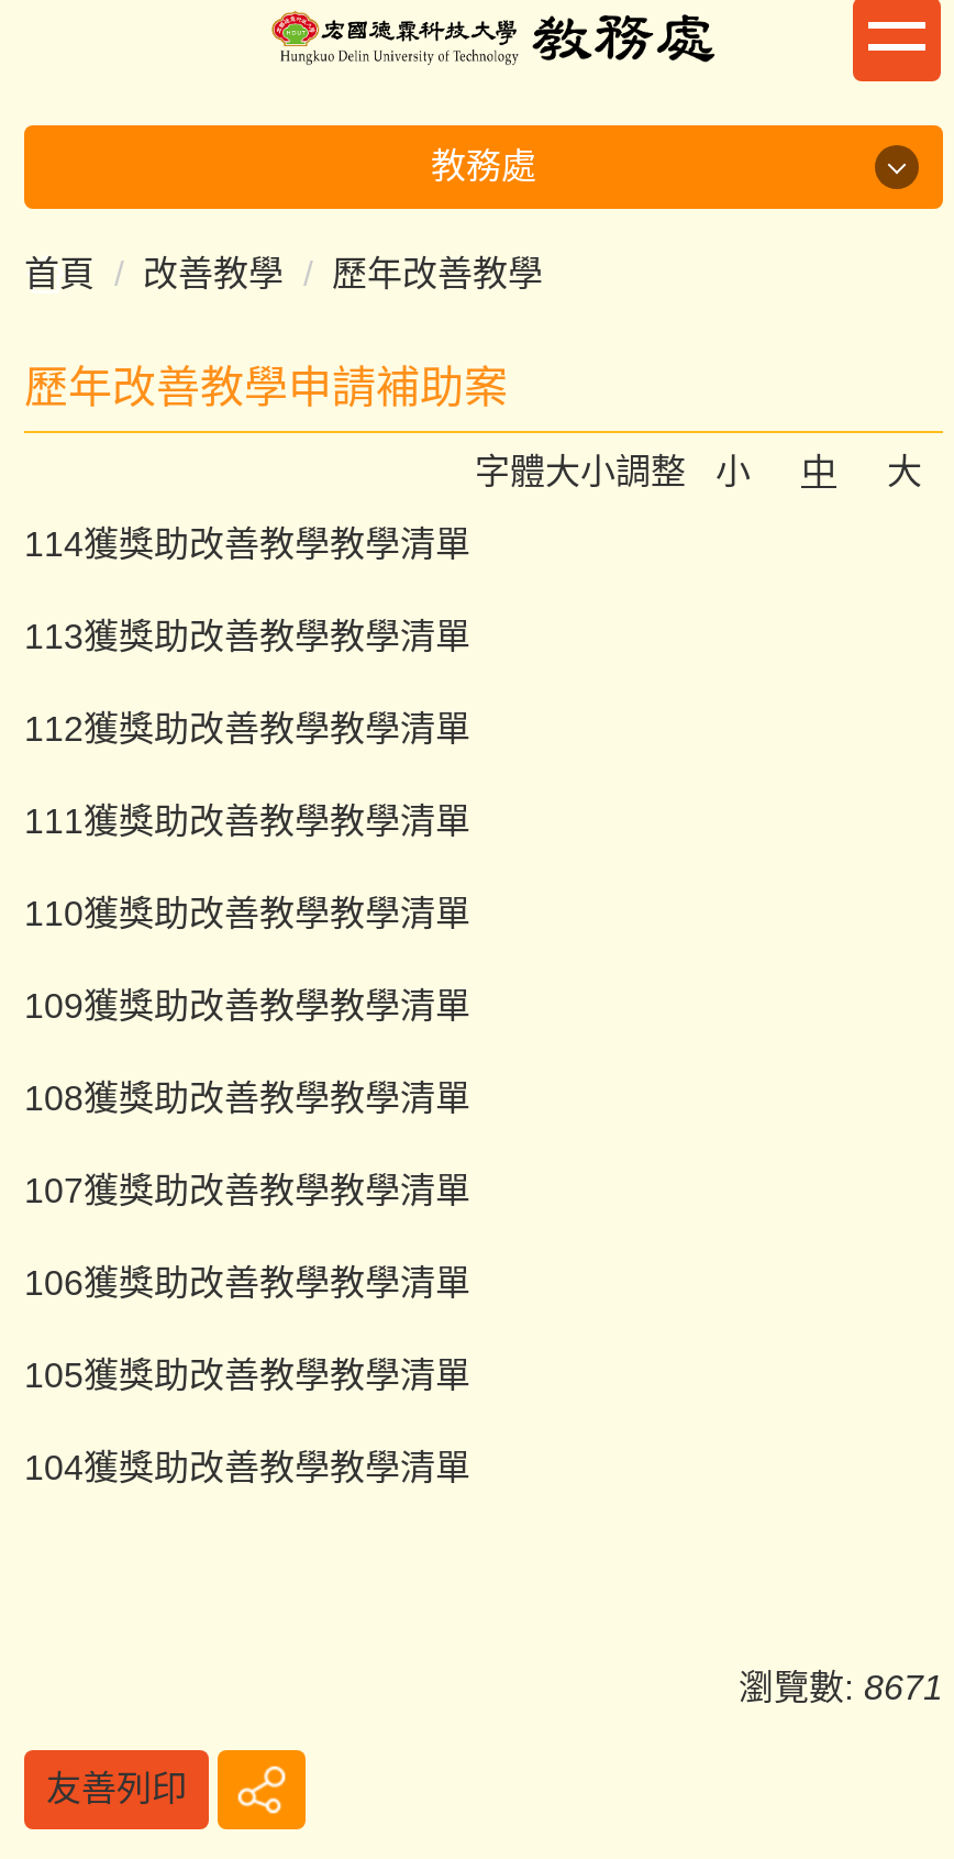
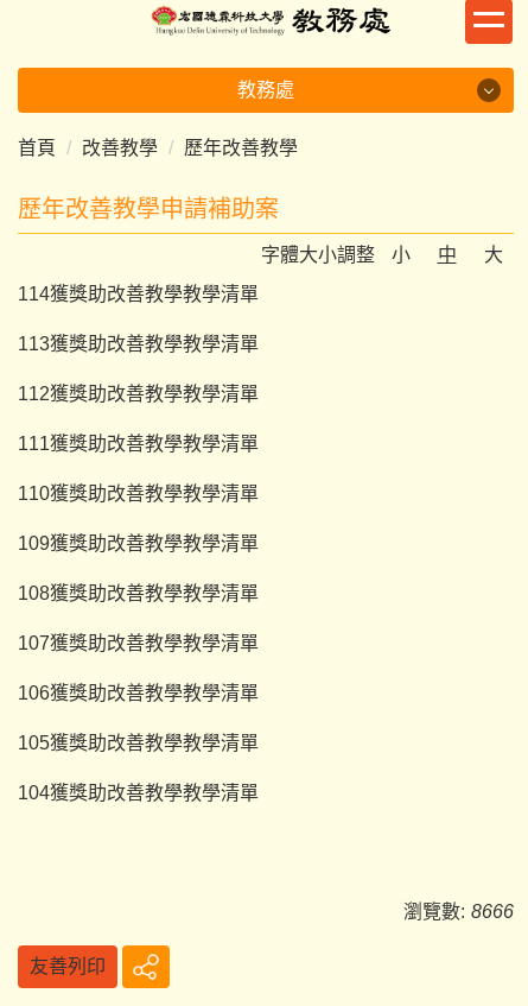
- 瀏覽數: 8671
+ 瀏覽數: 8666
